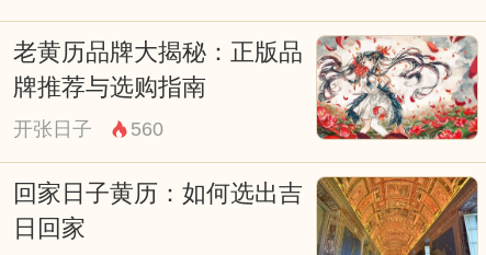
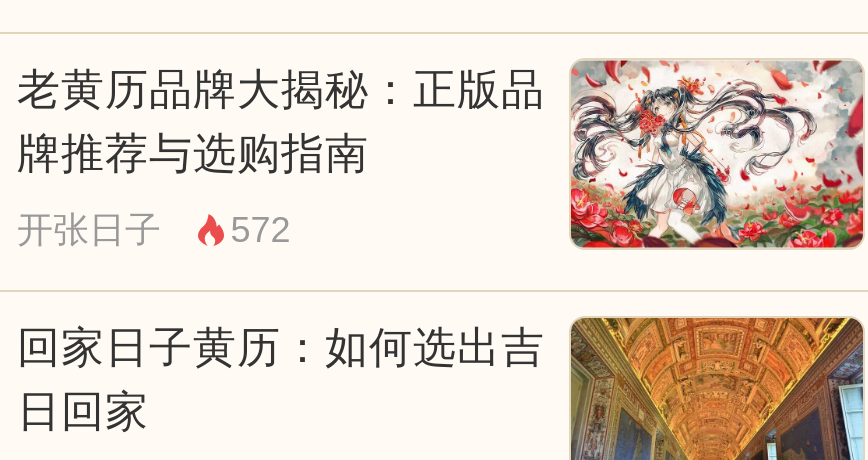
- 开张日子 560
+ 开张日子 572
